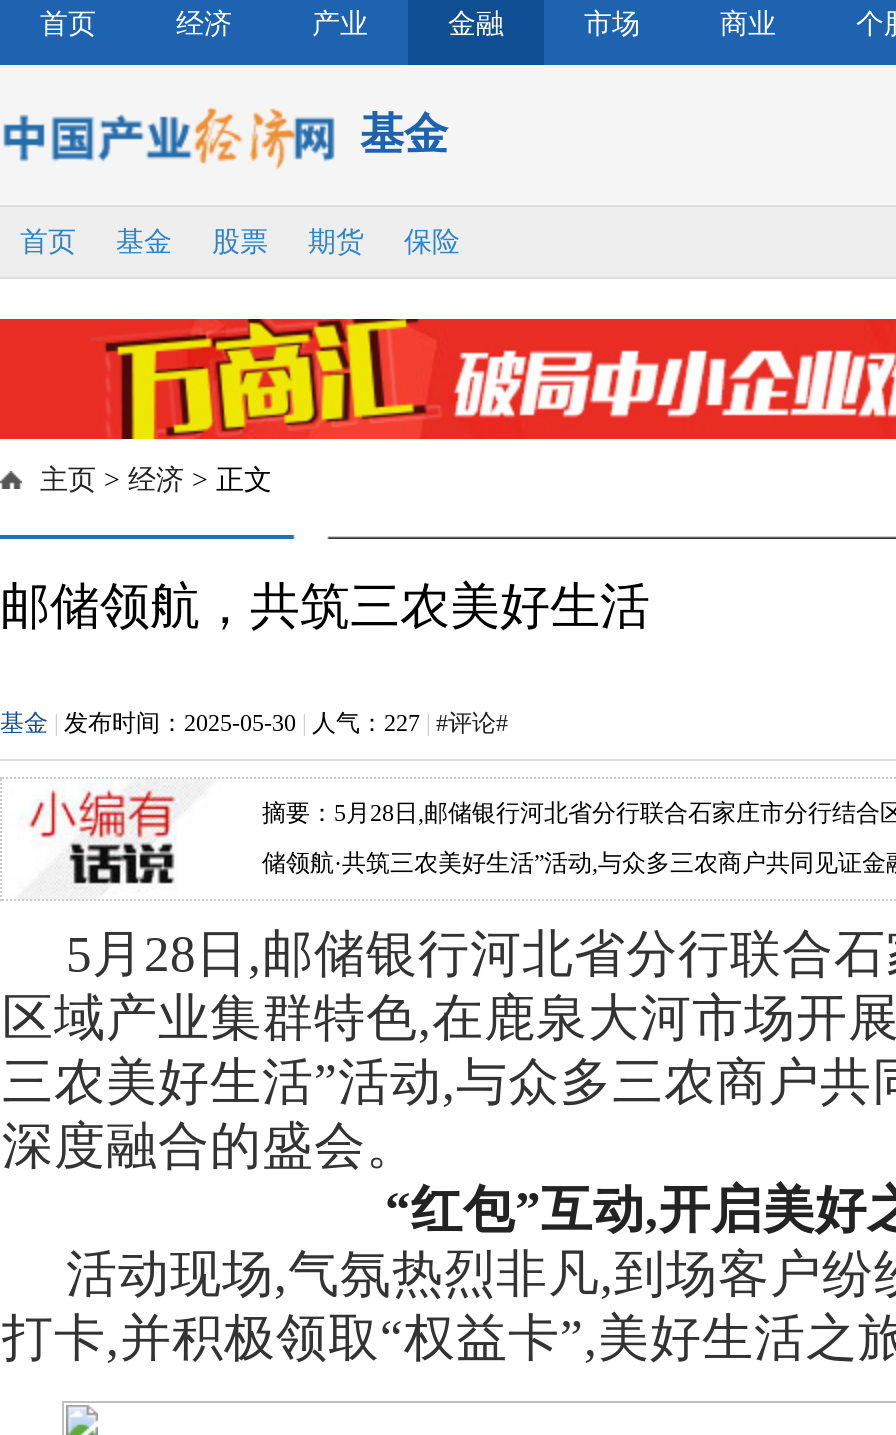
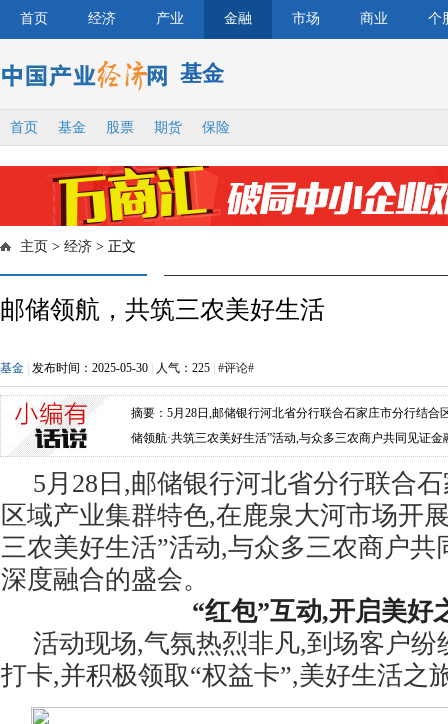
- 基金 发布时间：2025-05-30 人气：227 #评论#
+ 基金 发布时间：2025-05-30 人气：225 #评论#
